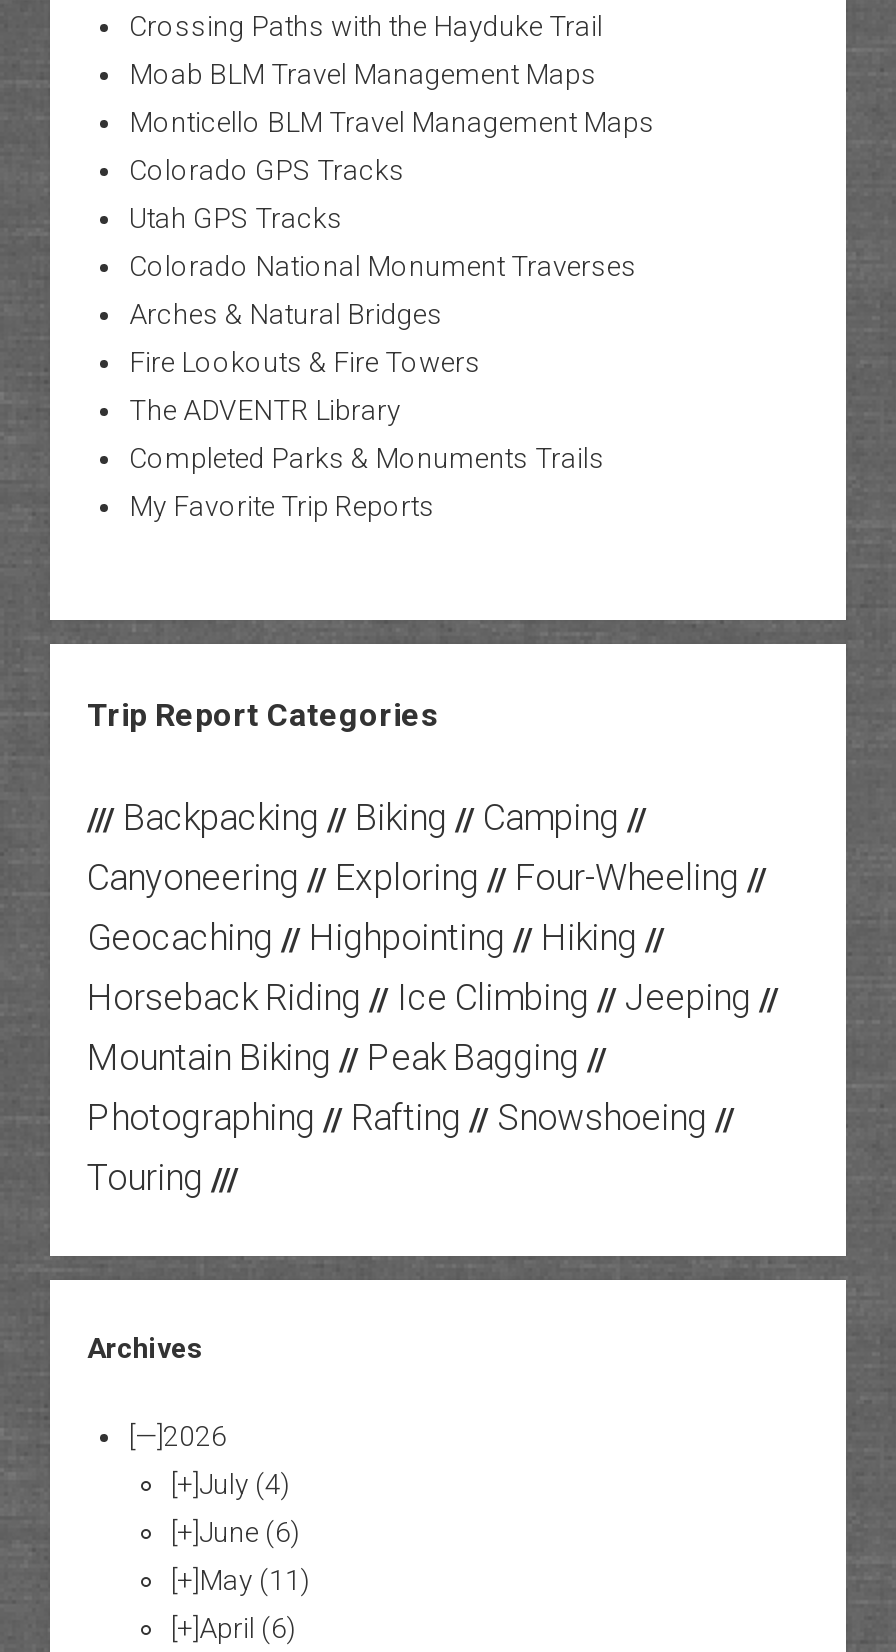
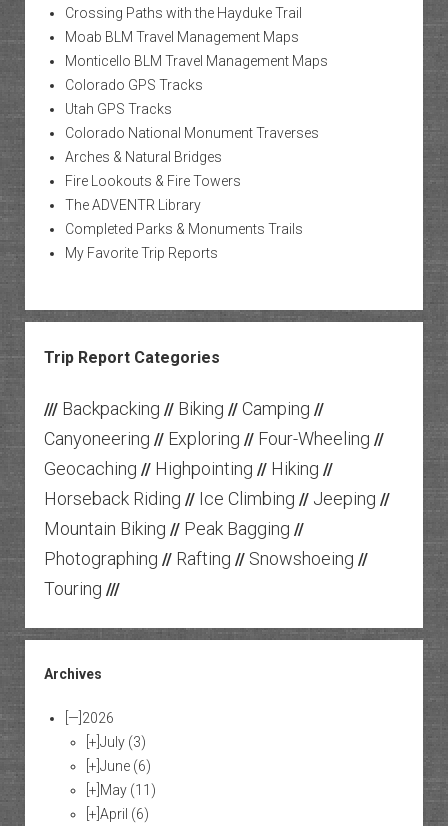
- [+]July (4)
+ [+]July (3)
